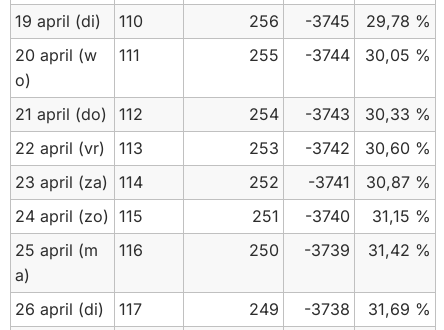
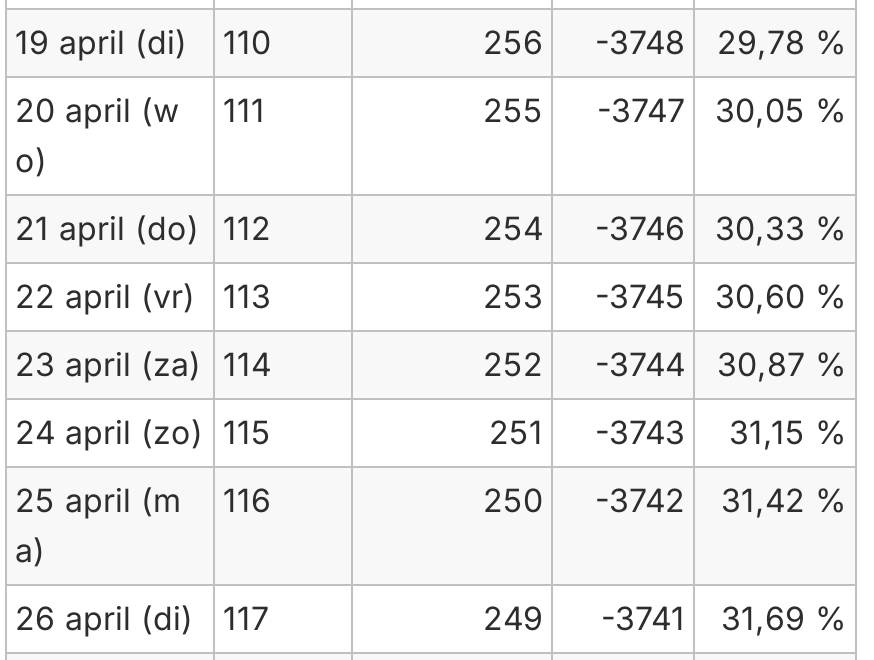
- 256 -3745 29,78 %
+ 256 -3748 29,78 %

- 255 -3744 30,05 %
+ 255 -3747 30,05 %

- 254 -3743 30,33 %
+ 254 -3746 30,33 %

- 253 -3742 30,60 %
+ 253 -3745 30,60 %

- 252 -3741 30,87 %
+ 252 -3744 30,87 %

- 251 -3740 31,15 %
+ 251 -3743 31,15 %

- 250 -3739 31,42 %
+ 250 -3742 31,42 %

- 249 -3738 31,69 %
+ 249 -3741 31,69 %
